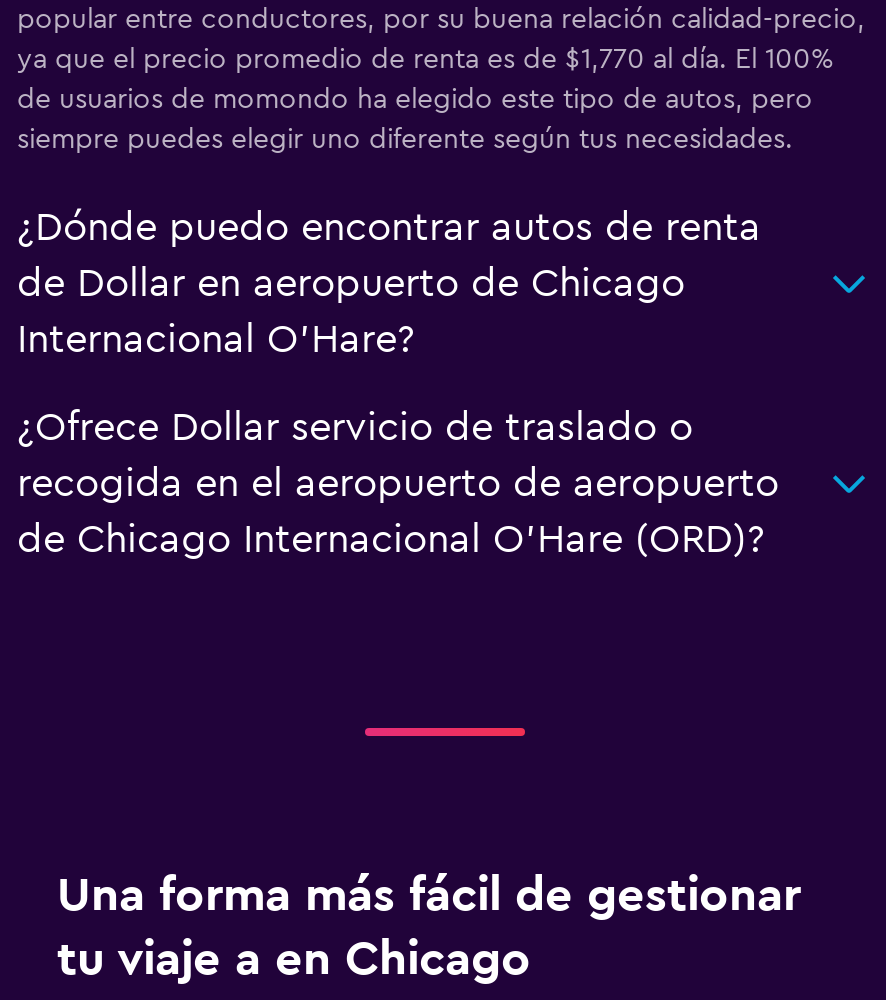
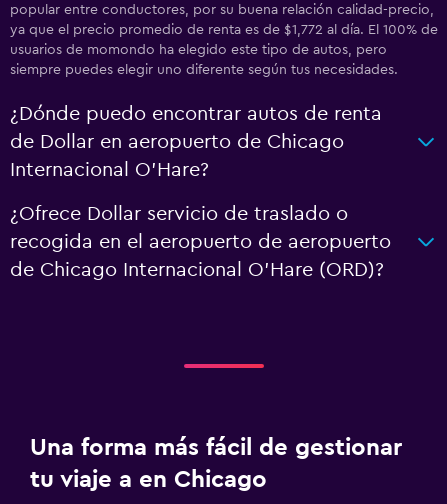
- ya que el precio promedio de renta es de $1,770 al día. El 100%
- de usuarios de momondo ha elegido este tipo de autos, pero
+ ya que el precio promedio de renta es de $1,772 al día. El 100% de
+ usuarios de momondo ha elegido este tipo de autos, pero
